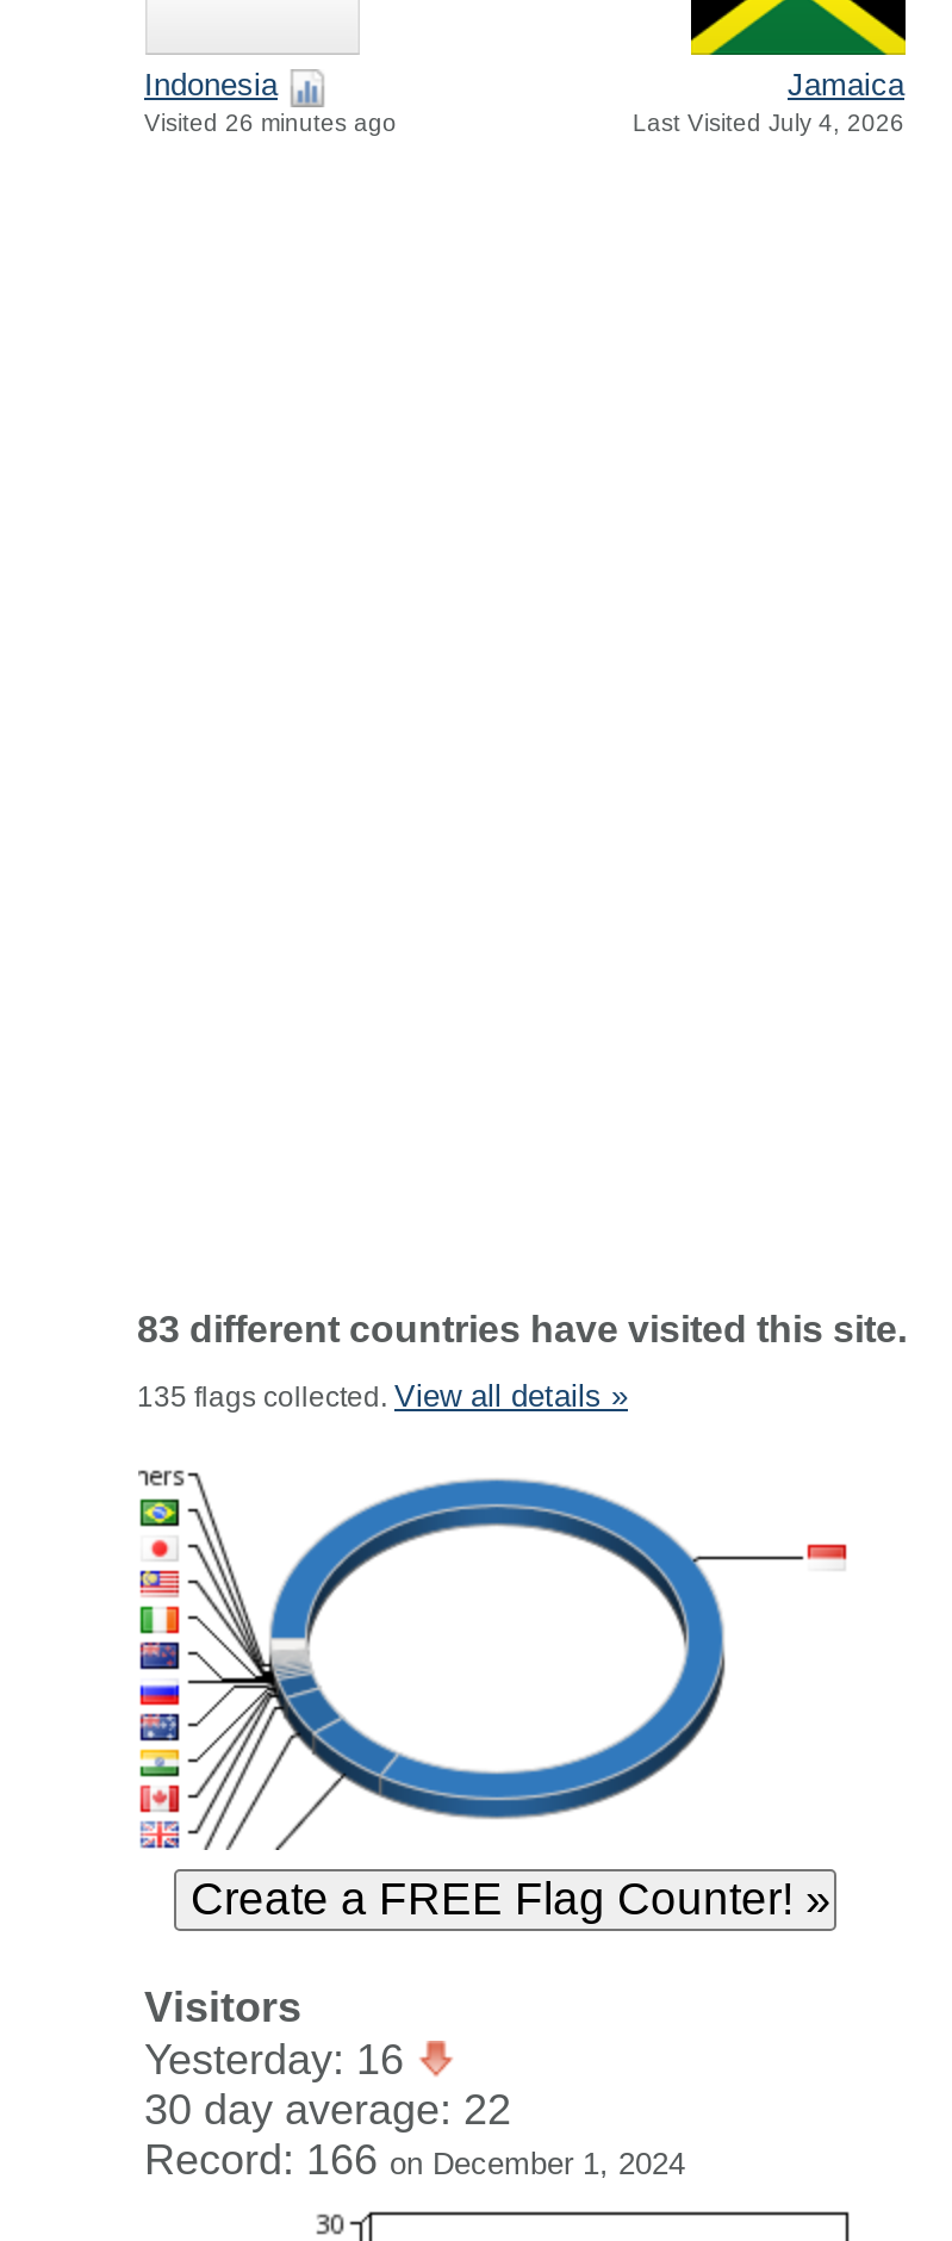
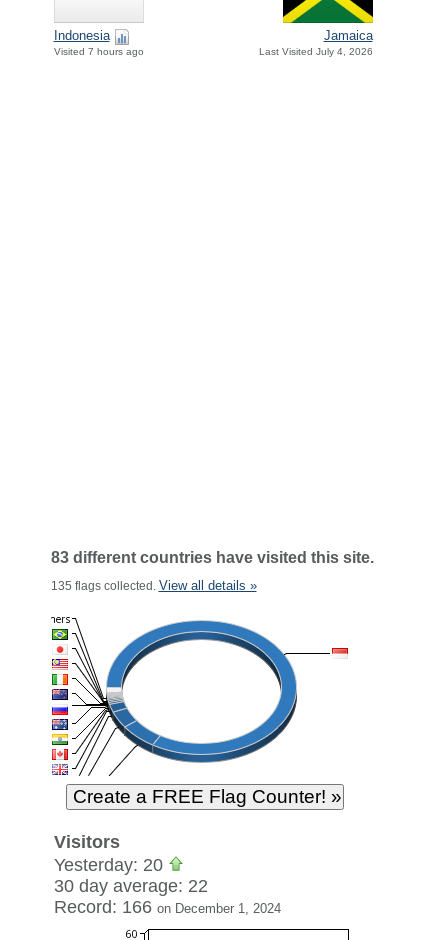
- Visited 26 minutes ago
+ Visited 7 hours ago

- Yesterday: 16
+ Yesterday: 20
